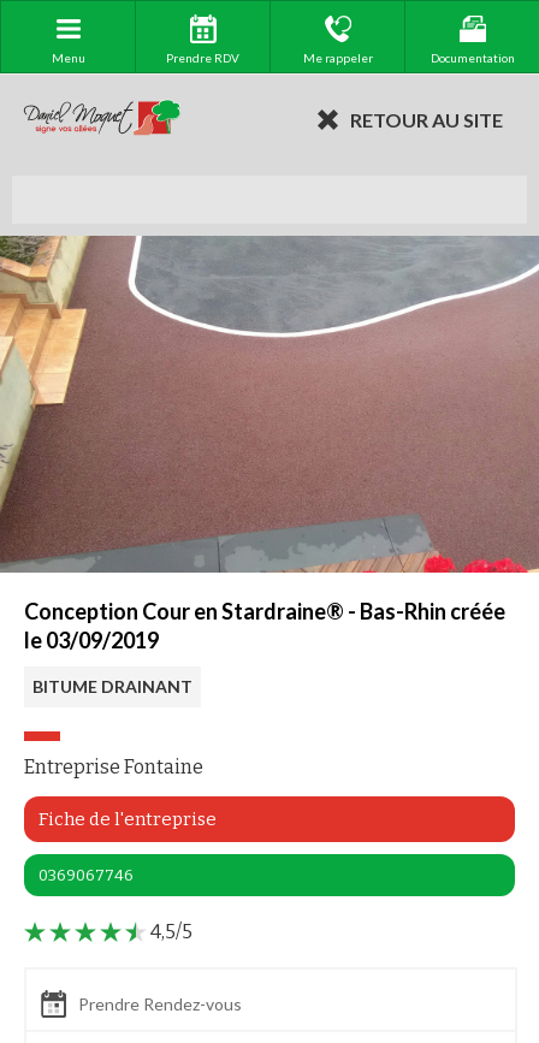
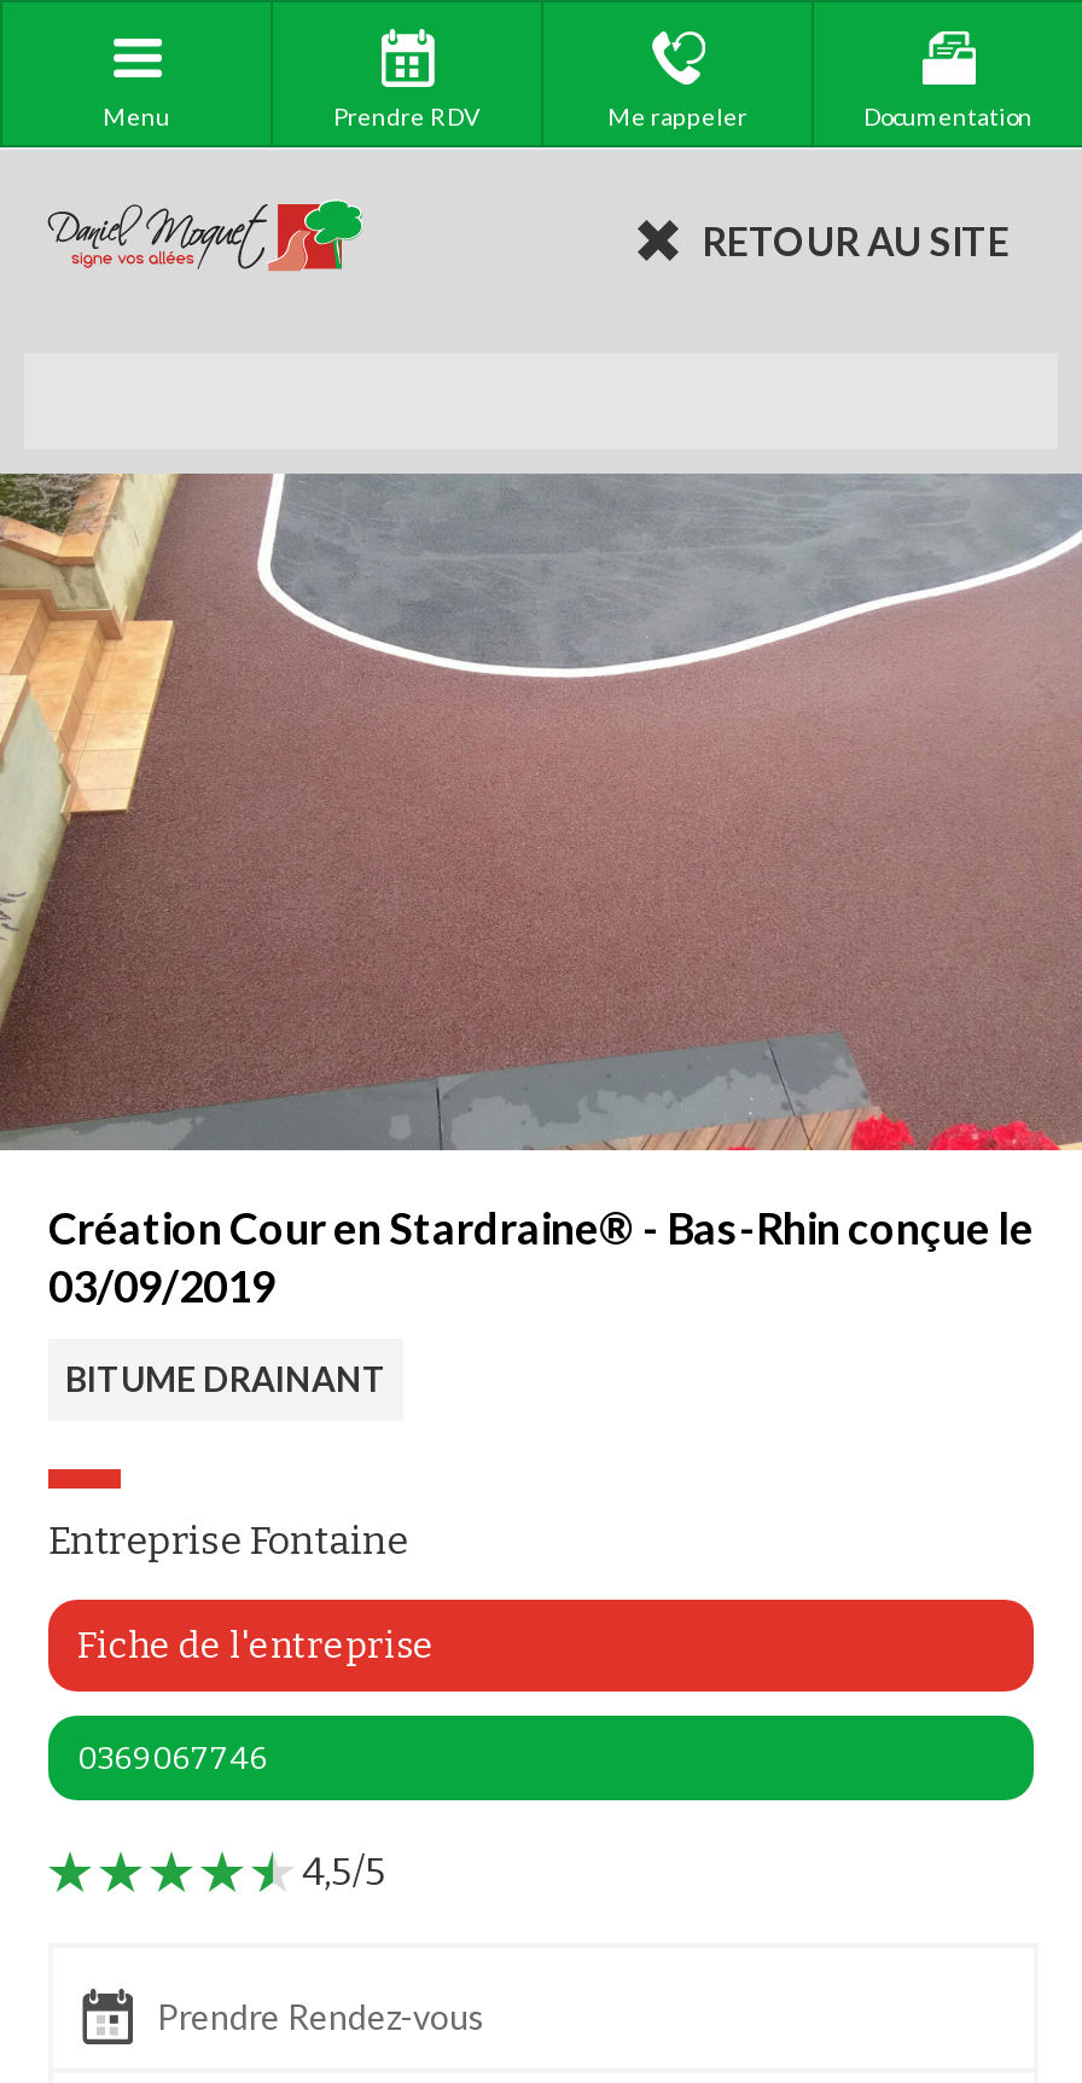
- Conception Cour en Stardraine® - Bas-Rhin créée
- le 03/09/2019
+ Création Cour en Stardraine® - Bas-Rhin conçue le
+ 03/09/2019
